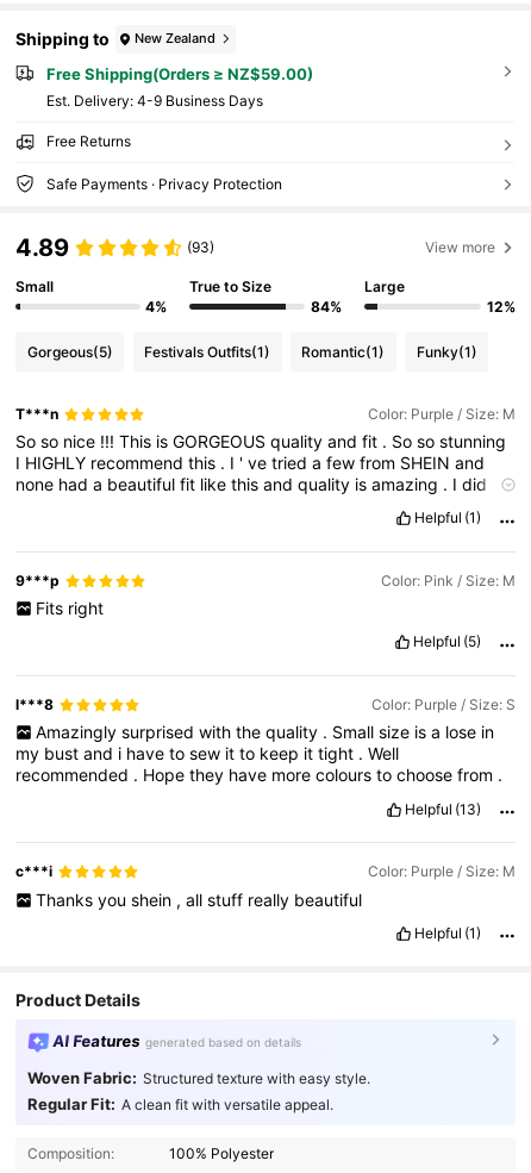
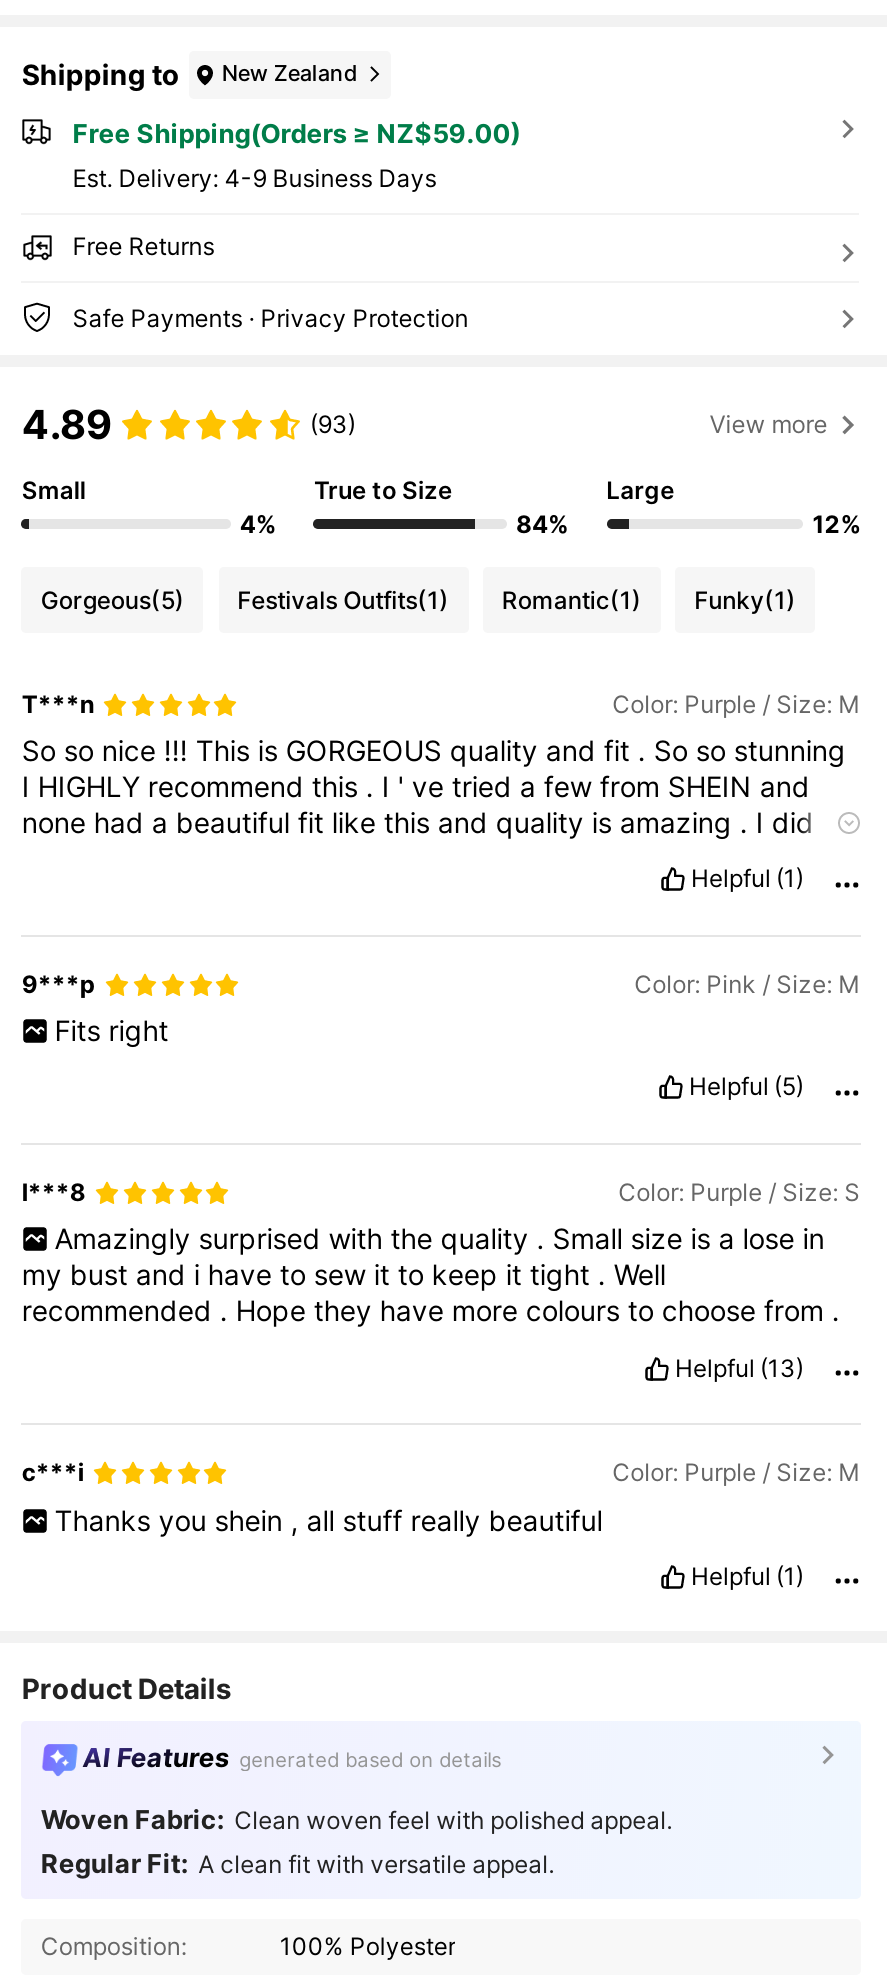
- Woven Fabric: Structured texture with easy style.
+ Woven Fabric: Clean woven feel with polished appeal.
